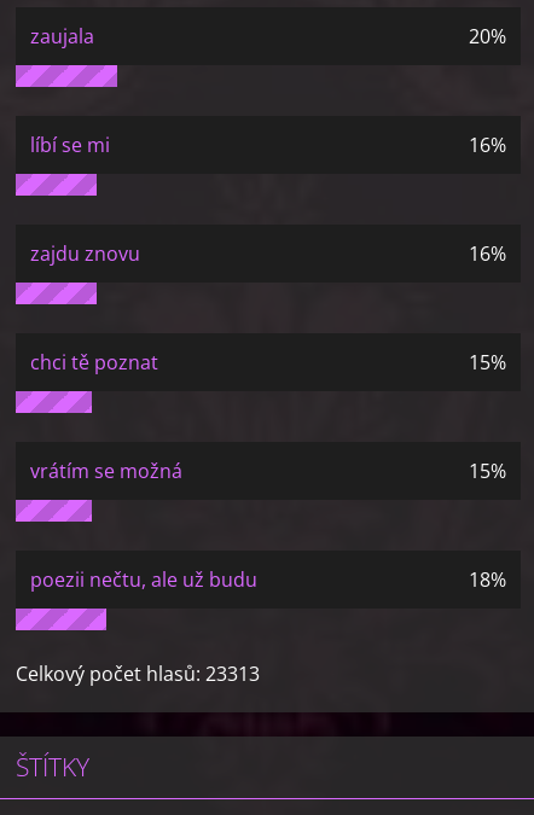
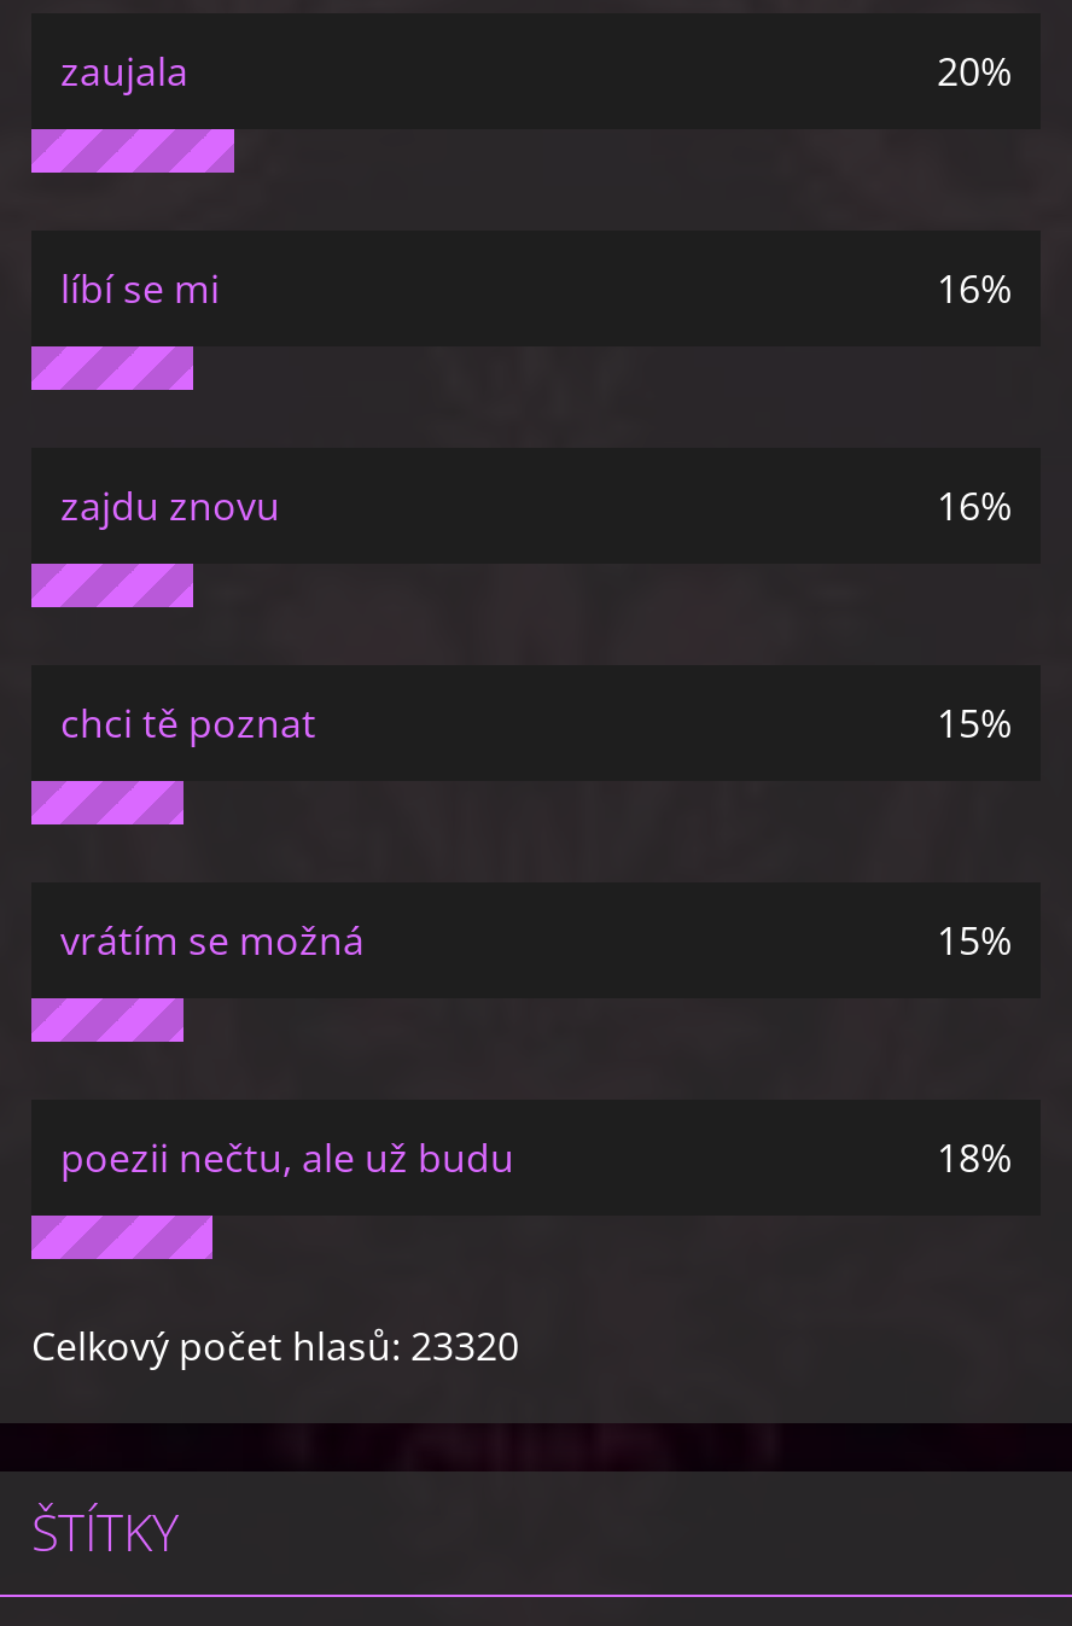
- Celkový počet hlasů: 23313
+ Celkový počet hlasů: 23320
